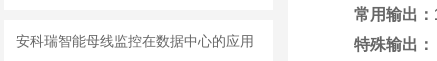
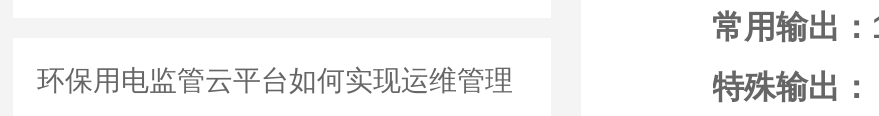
- 安科瑞智能母线监控在数据中心的应用
+ 环保用电监管云平台如何实现运维管理
